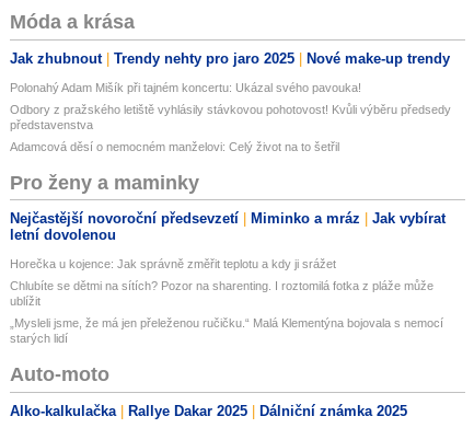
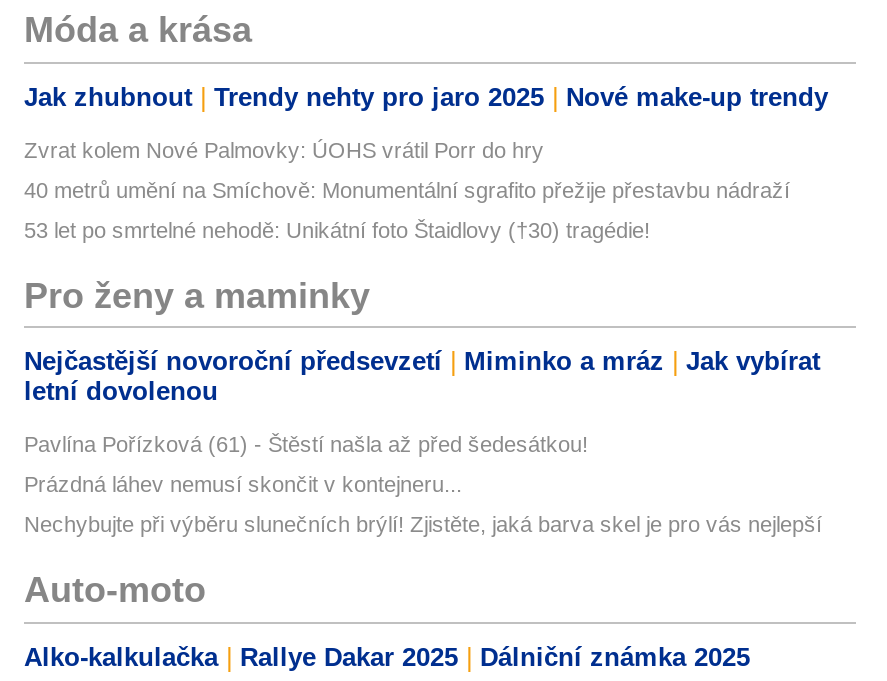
- Polonahý Adam Mišík při tajném koncertu: Ukázal svého pavouka!
+ Zvrat kolem Nové Palmovky: ÚOHS vrátil Porr do hry

- Odbory z pražského letiště vyhlásily stávkovou pohotovost! Kvůli výběru předsedy
- představenstva
+ 40 metrů umění na Smíchově: Monumentální sgrafito přežije přestavbu nádraží

- Adamcová děsí o nemocném manželovi: Celý život na to šetřil
+ 53 let po smrtelné nehodě: Unikátní foto Štaidlovy (†30) tragédie!

- Horečka u kojence: Jak správně změřit teplotu a kdy ji srážet
+ Pavlína Pořízková (61) - Štěstí našla až před šedesátkou!

- Chlubíte se dětmi na sítích? Pozor na sharenting. I roztomilá fotka z pláže může
- ublížit
+ Prázdná láhev nemusí skončit v kontejneru...

- „Mysleli jsme, že má jen přeleženou ručičku.“ Malá Klementýna bojovala s nemocí
- starých lidí
+ Nechybujte při výběru slunečních brýlí! Zjistěte, jaká barva skel je pro vás nejlepší
